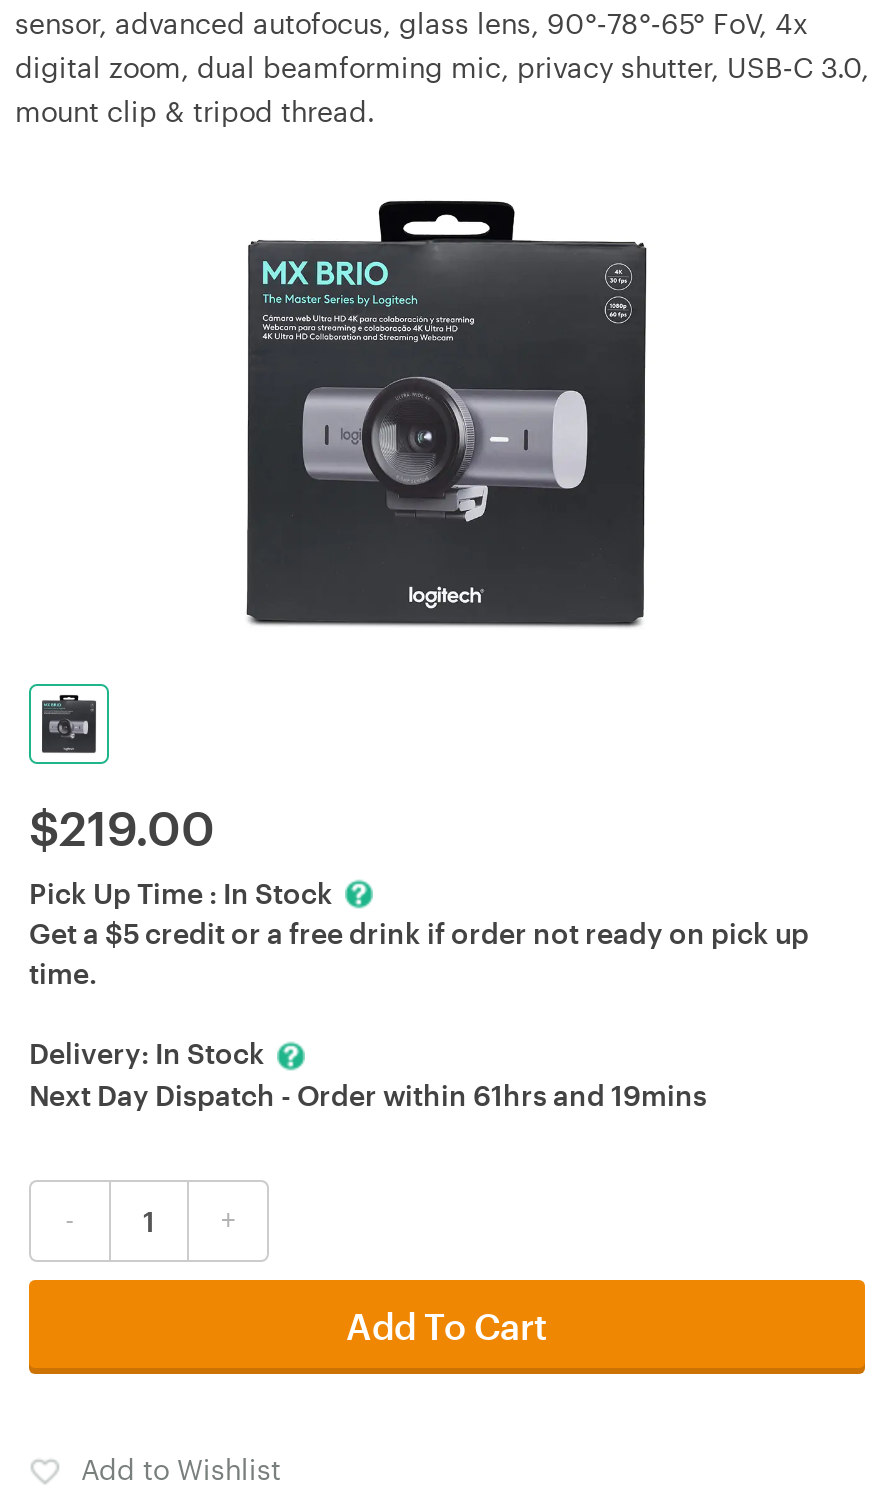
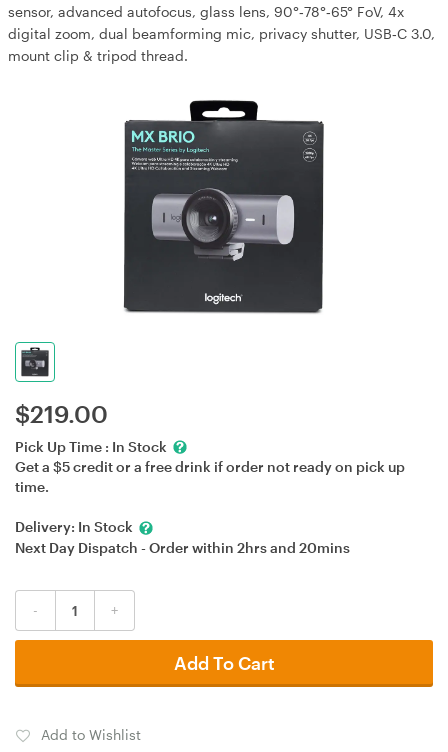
- Next Day Dispatch - Order within 61hrs and 19mins
+ Next Day Dispatch - Order within 2hrs and 20mins
